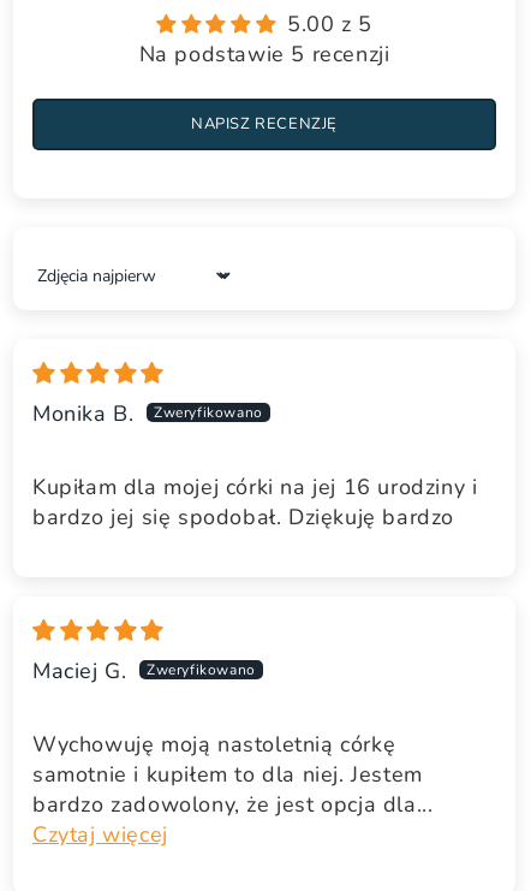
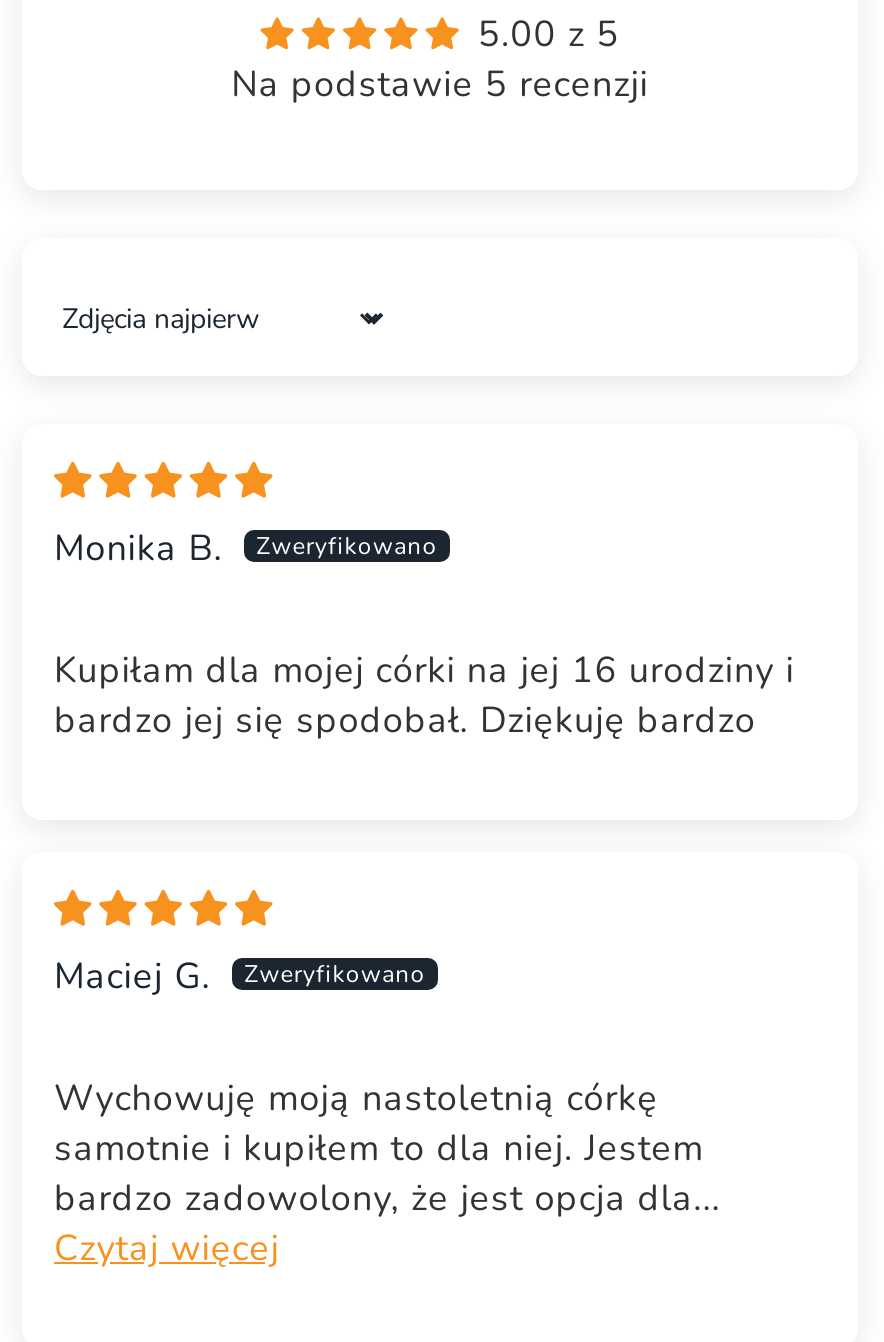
- NAPISZ RECENZJĘ
